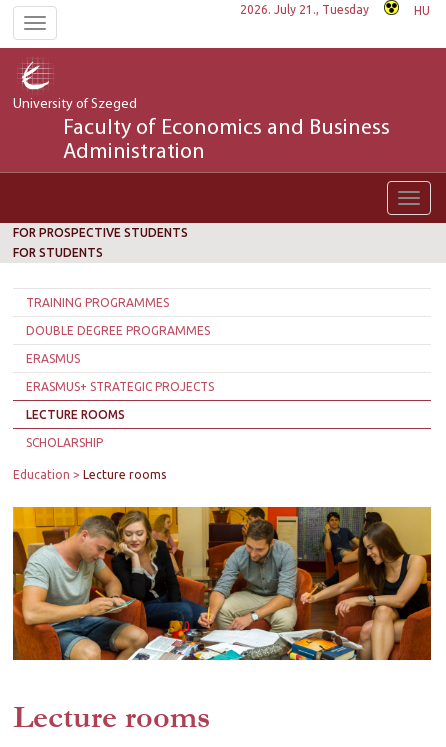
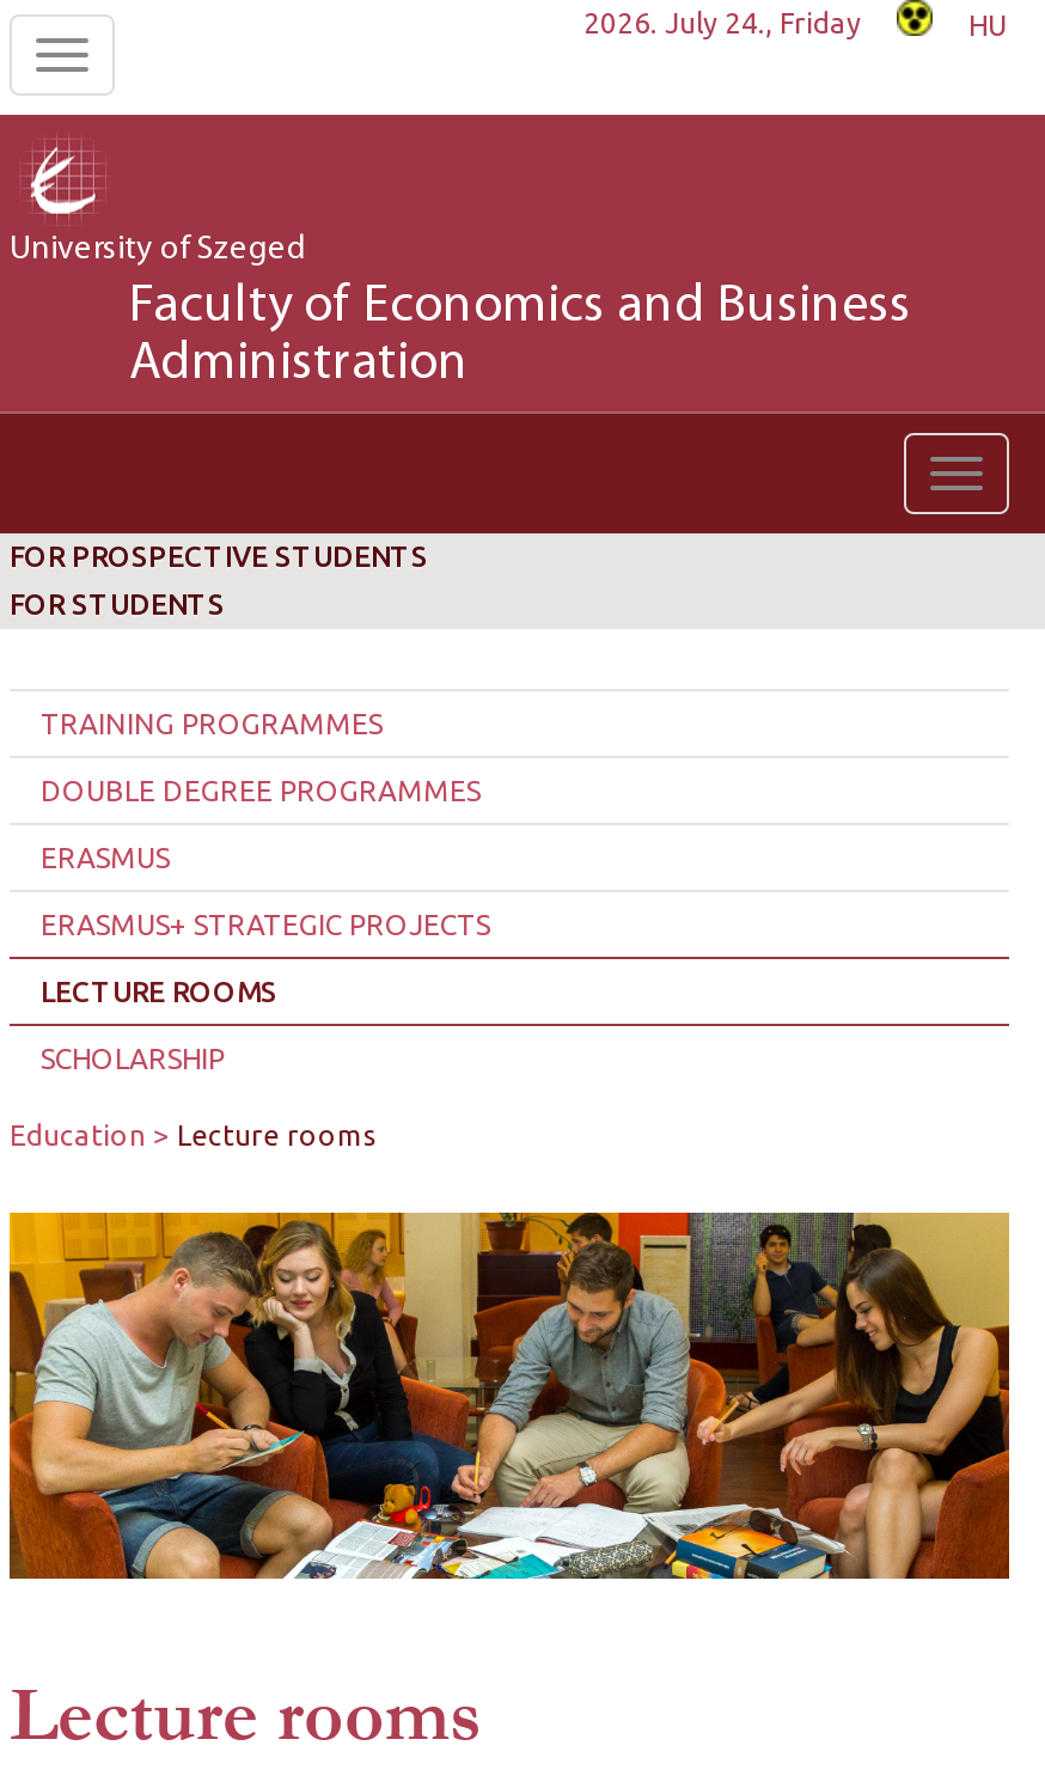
- 2026. July 21., Tuesday
+ 2026. July 24., Friday
